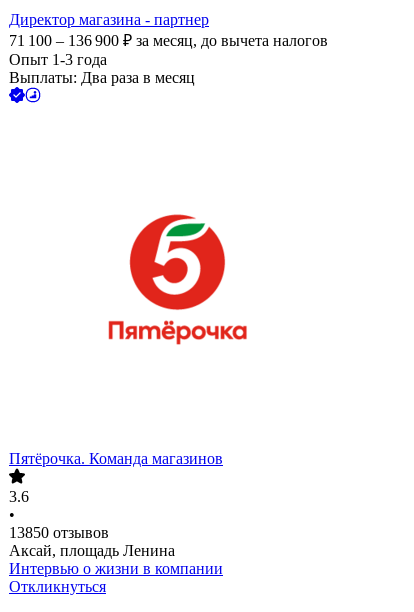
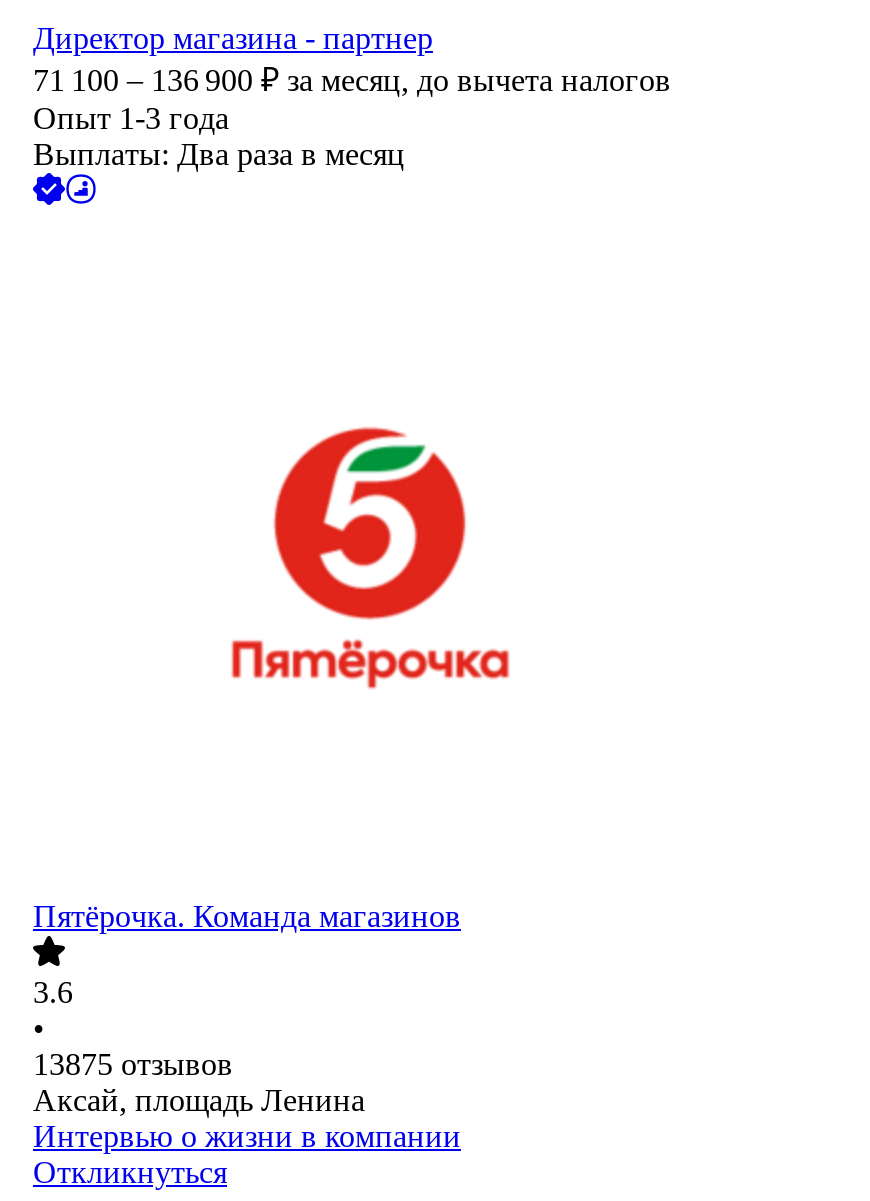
- 13850 отзывов
+ 13875 отзывов
